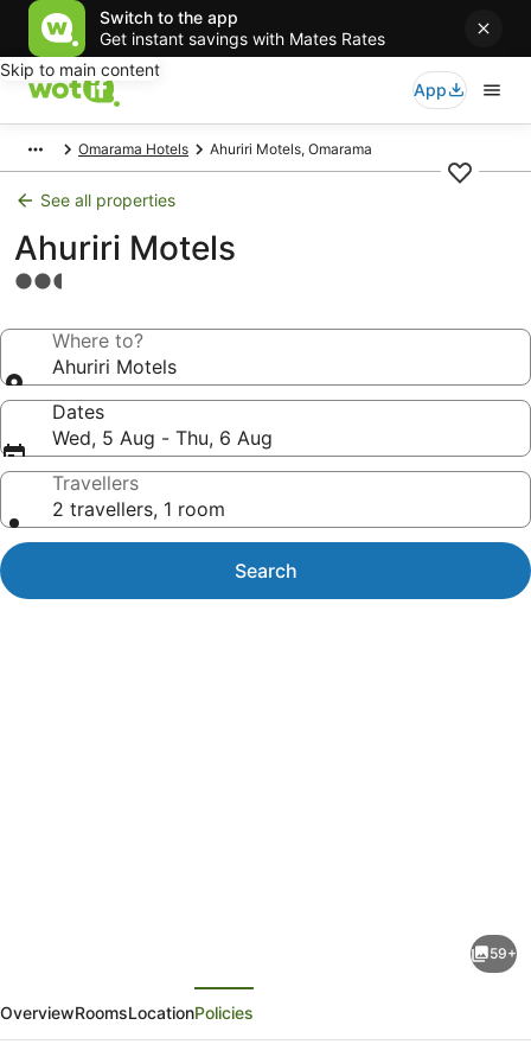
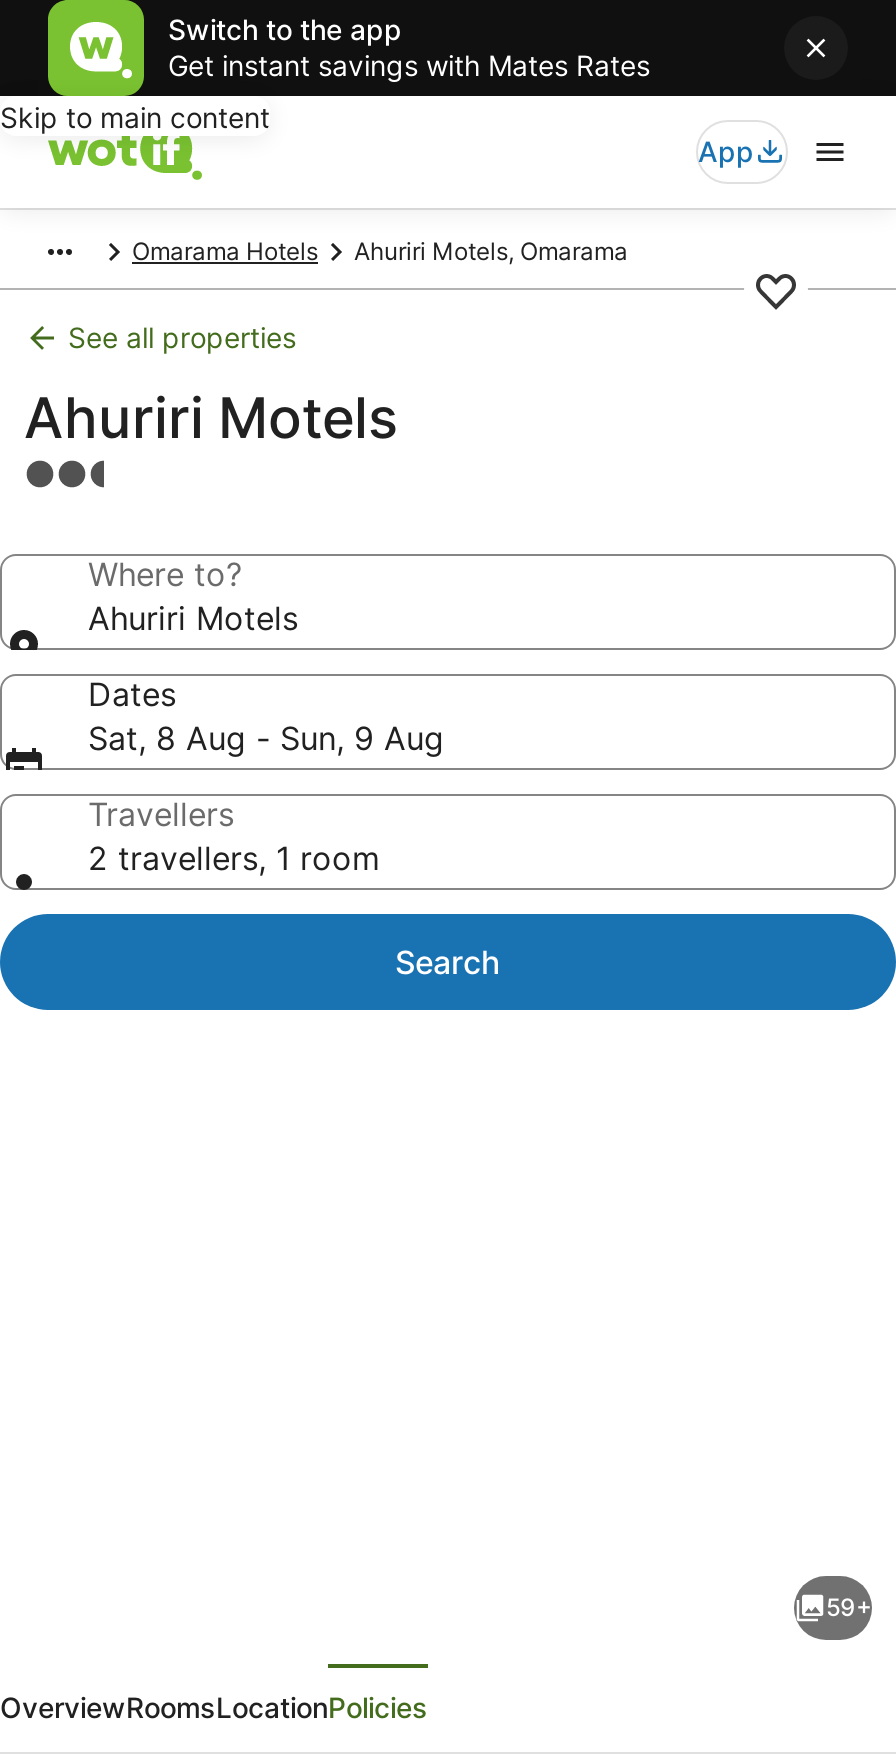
- Wed, 5 Aug - Thu, 6 Aug
+ Sat, 8 Aug - Sun, 9 Aug
